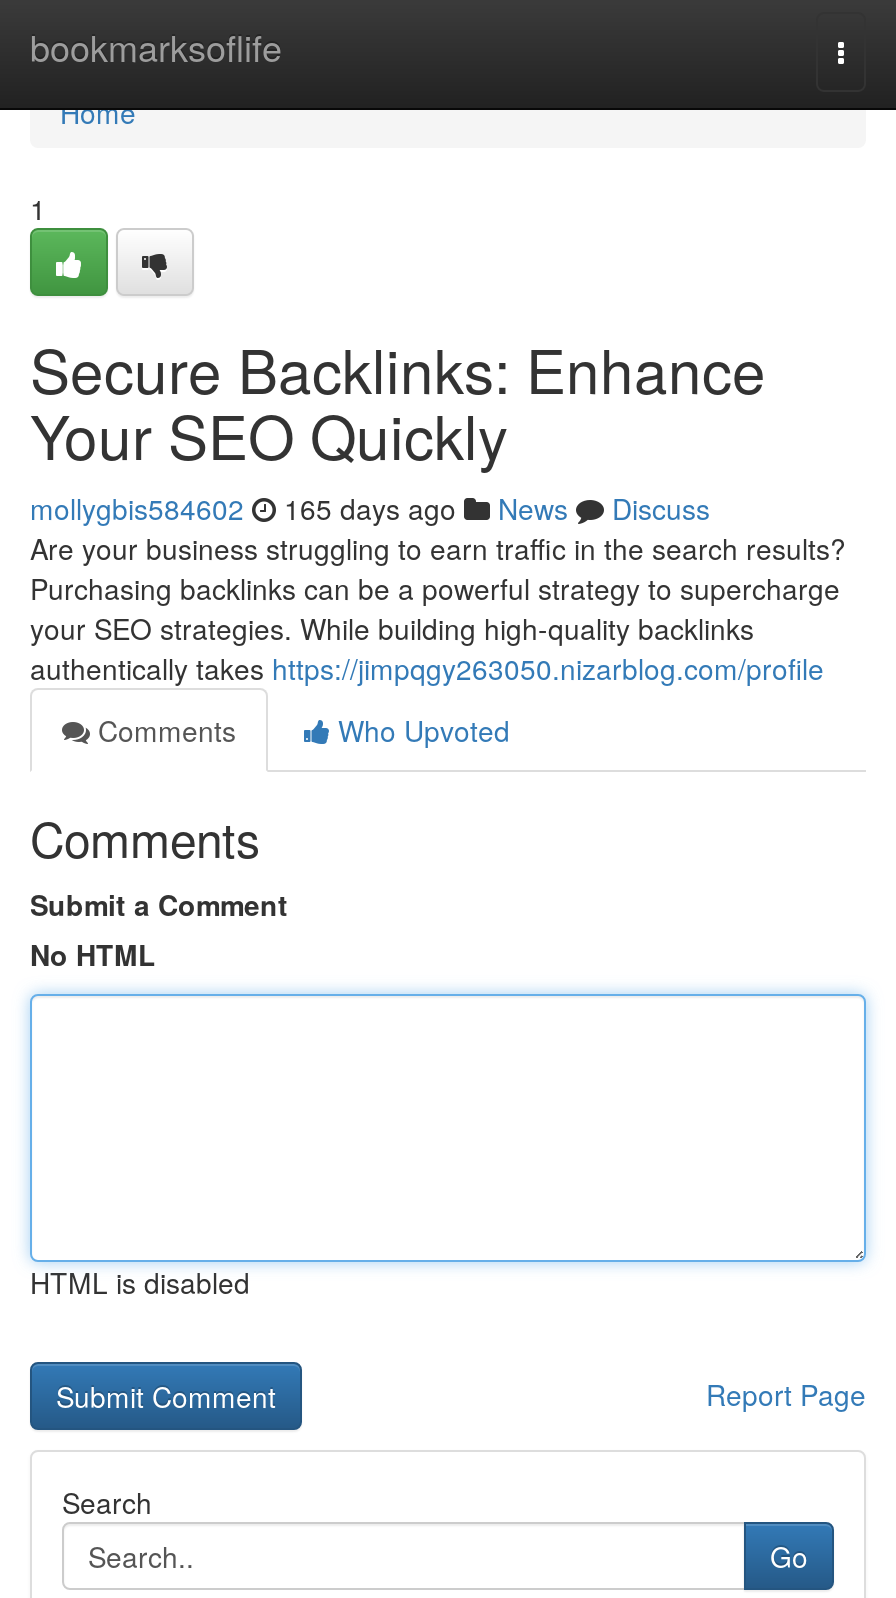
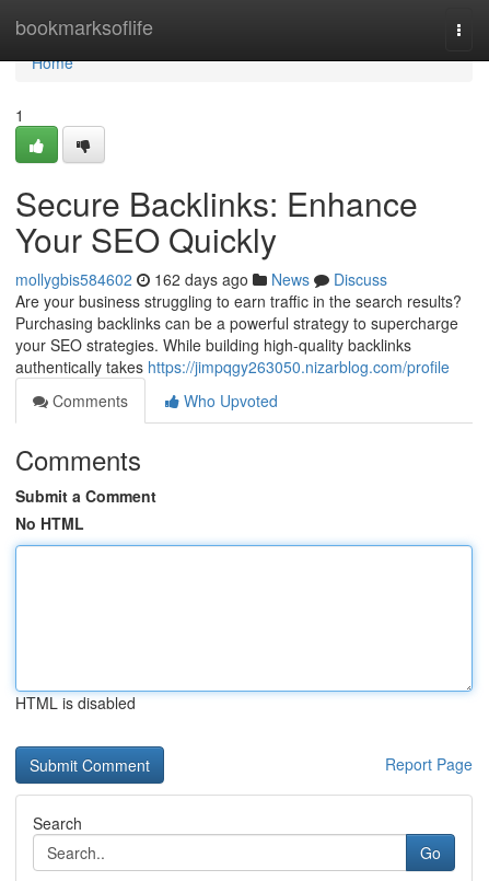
- mollygbis584602 165 days ago News Discuss
+ mollygbis584602 162 days ago News Discuss
